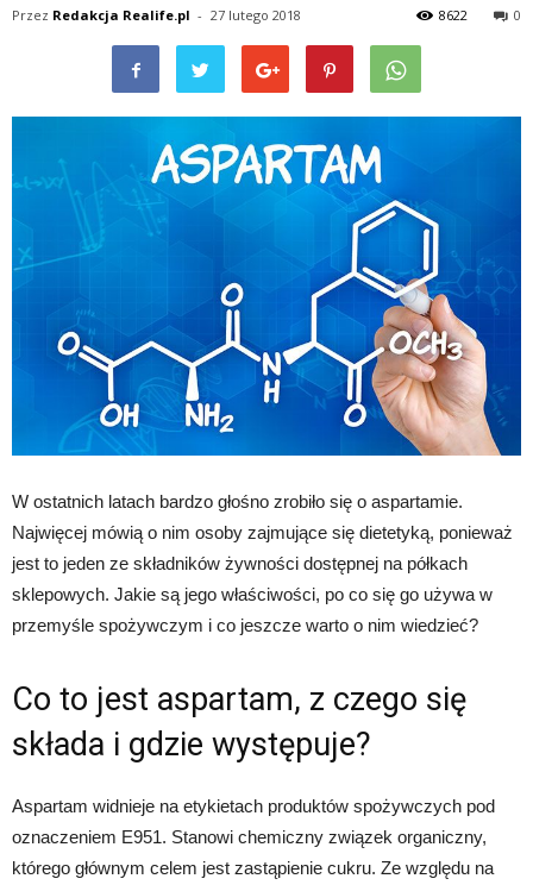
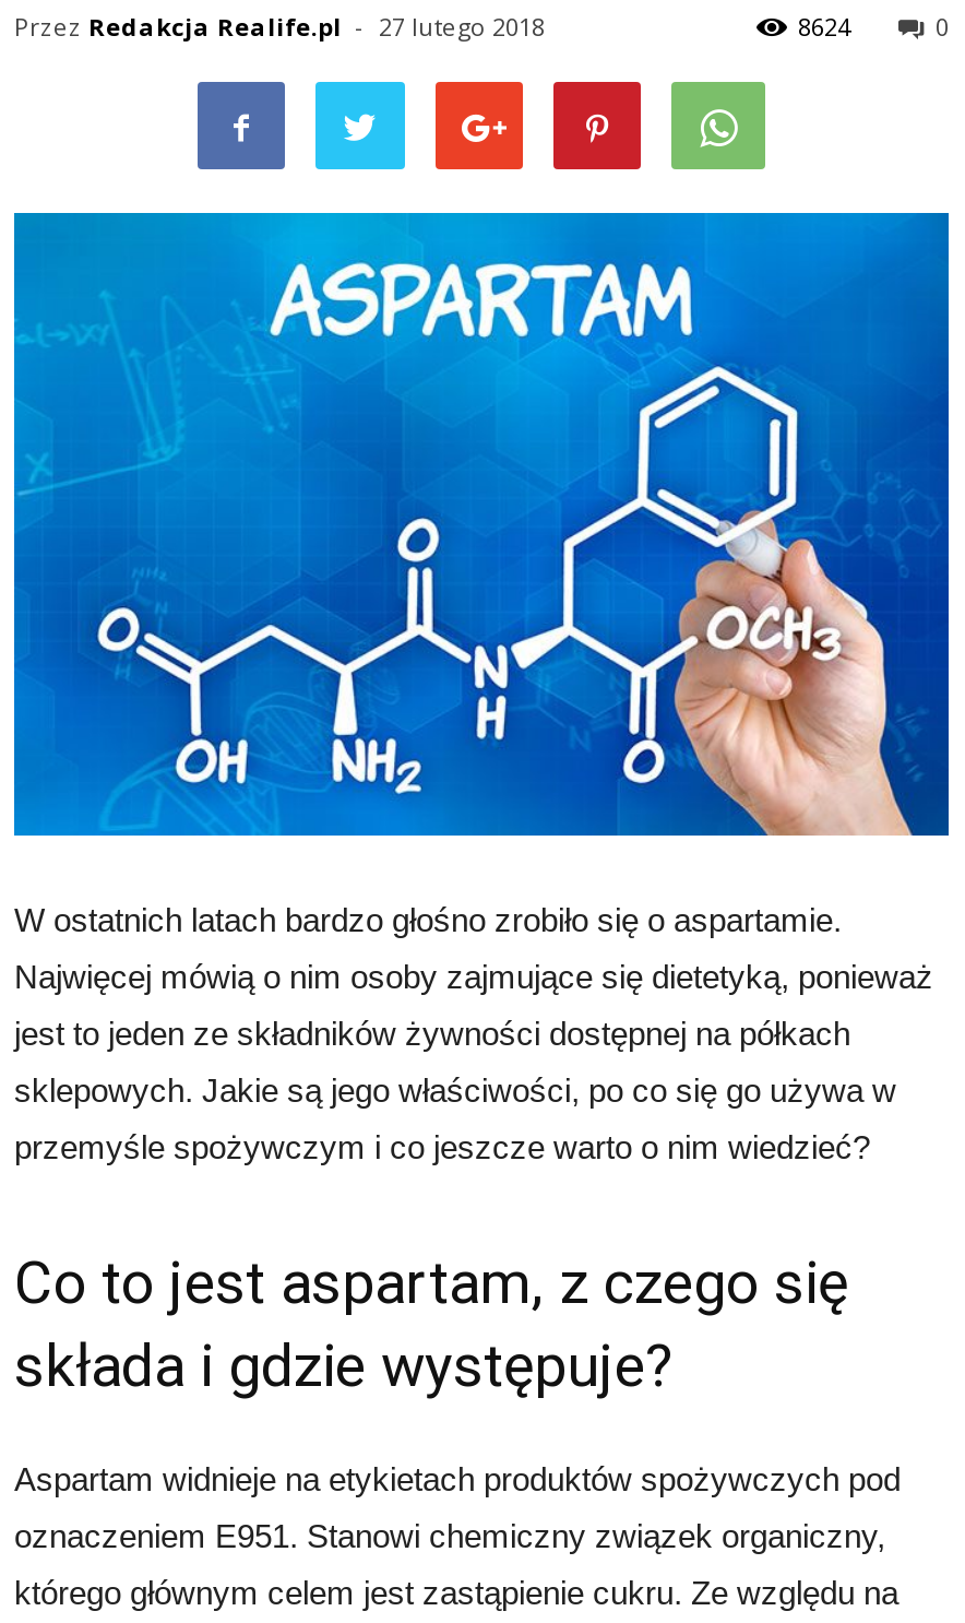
- 8622
+ 8624
